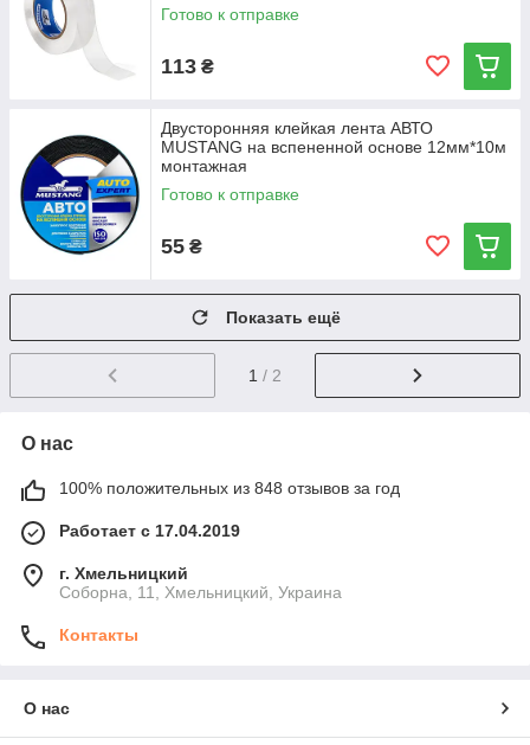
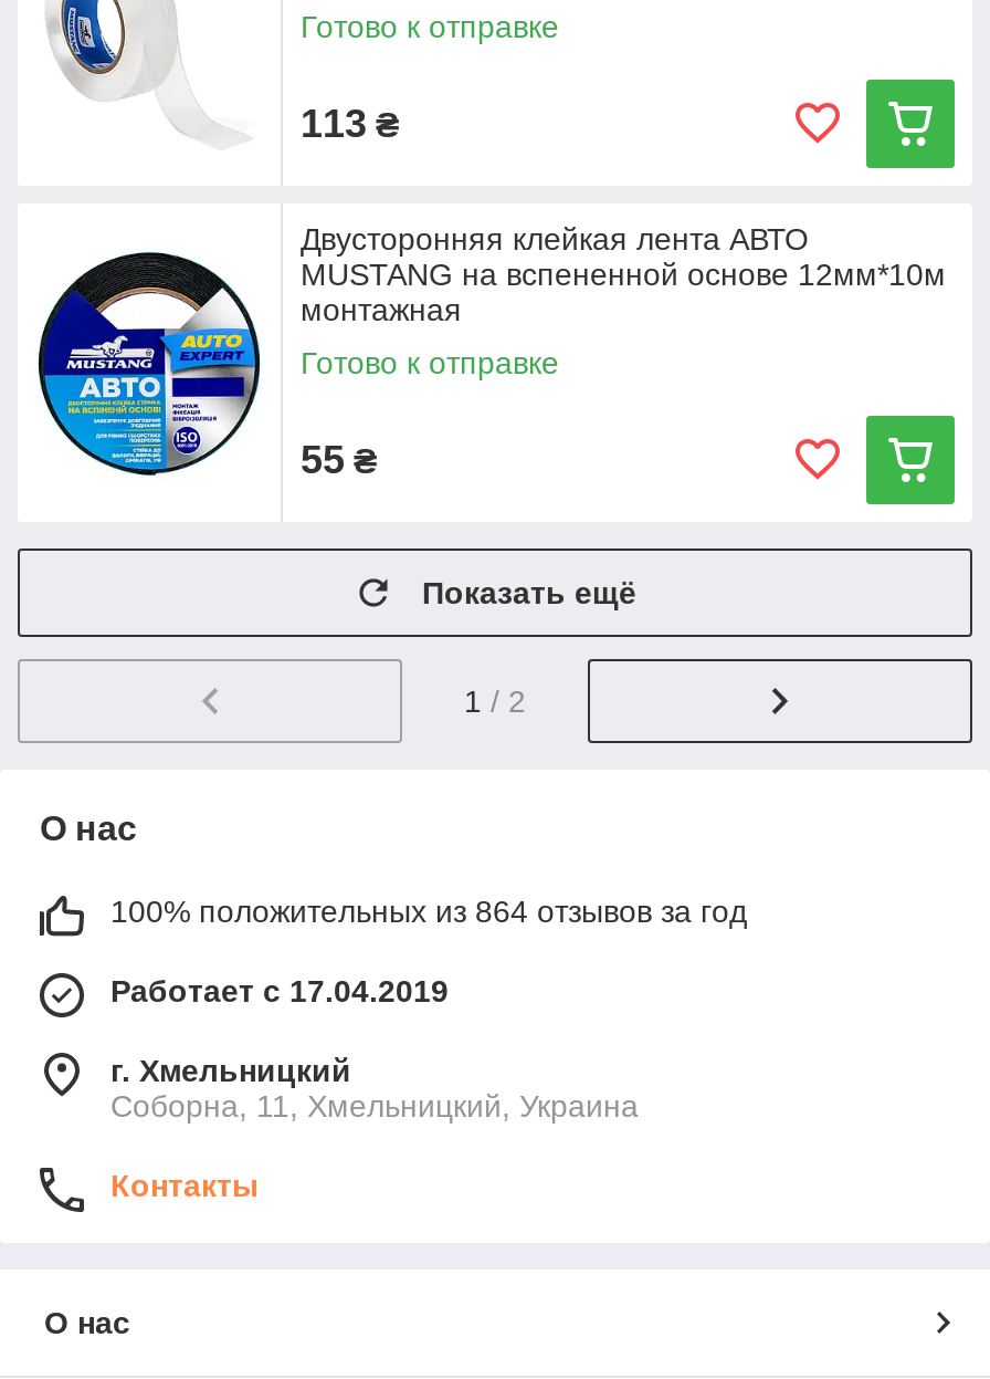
- 100% положительных из 848 отзывов за год
+ 100% положительных из 864 отзывов за год
